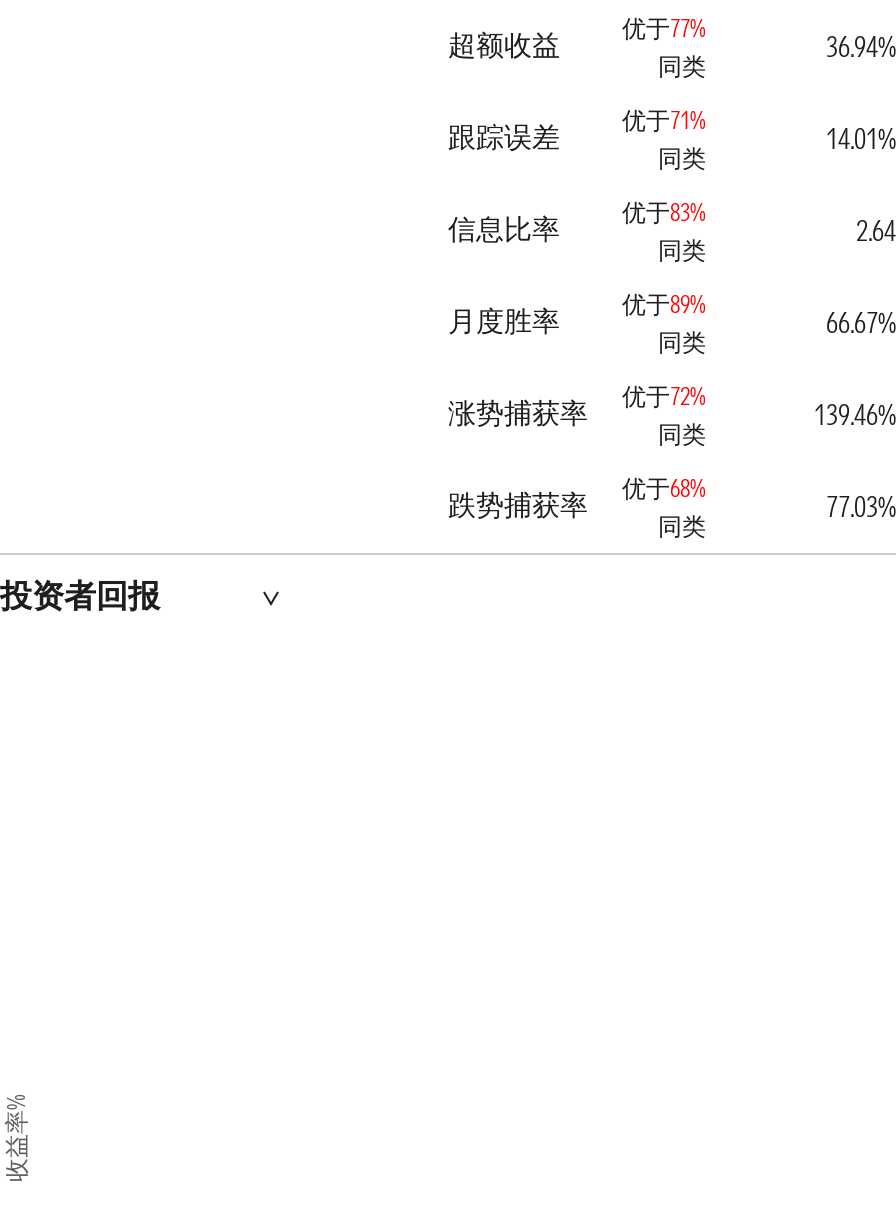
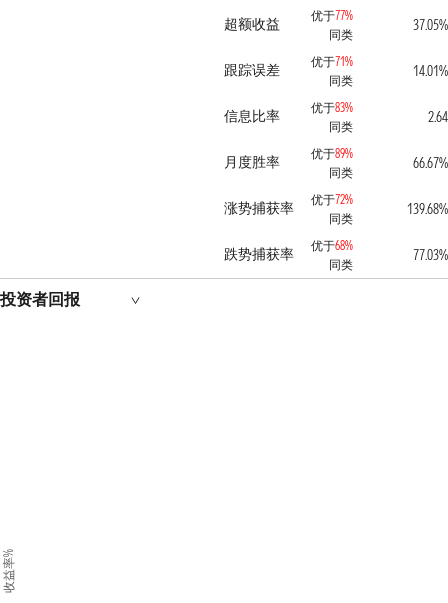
- 36.94%
+ 37.05%

- 139.46%
+ 139.68%
